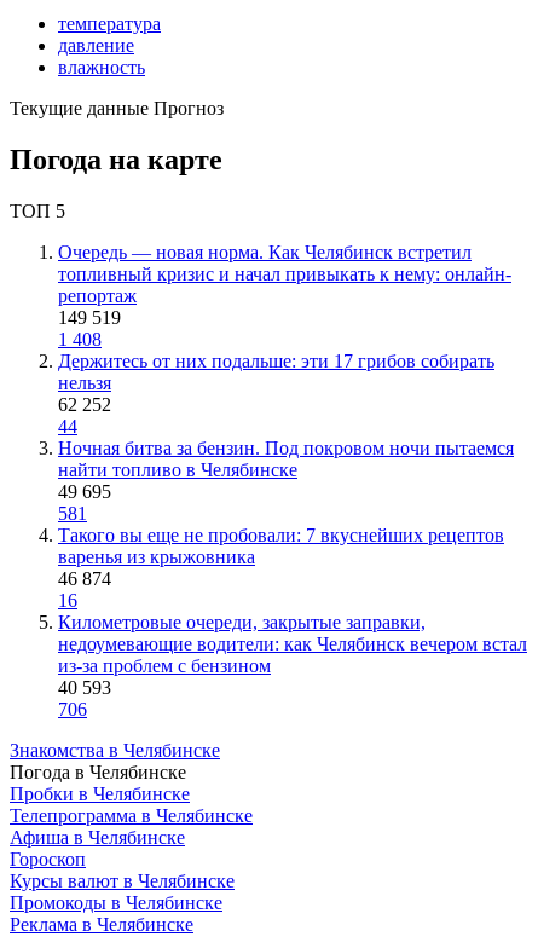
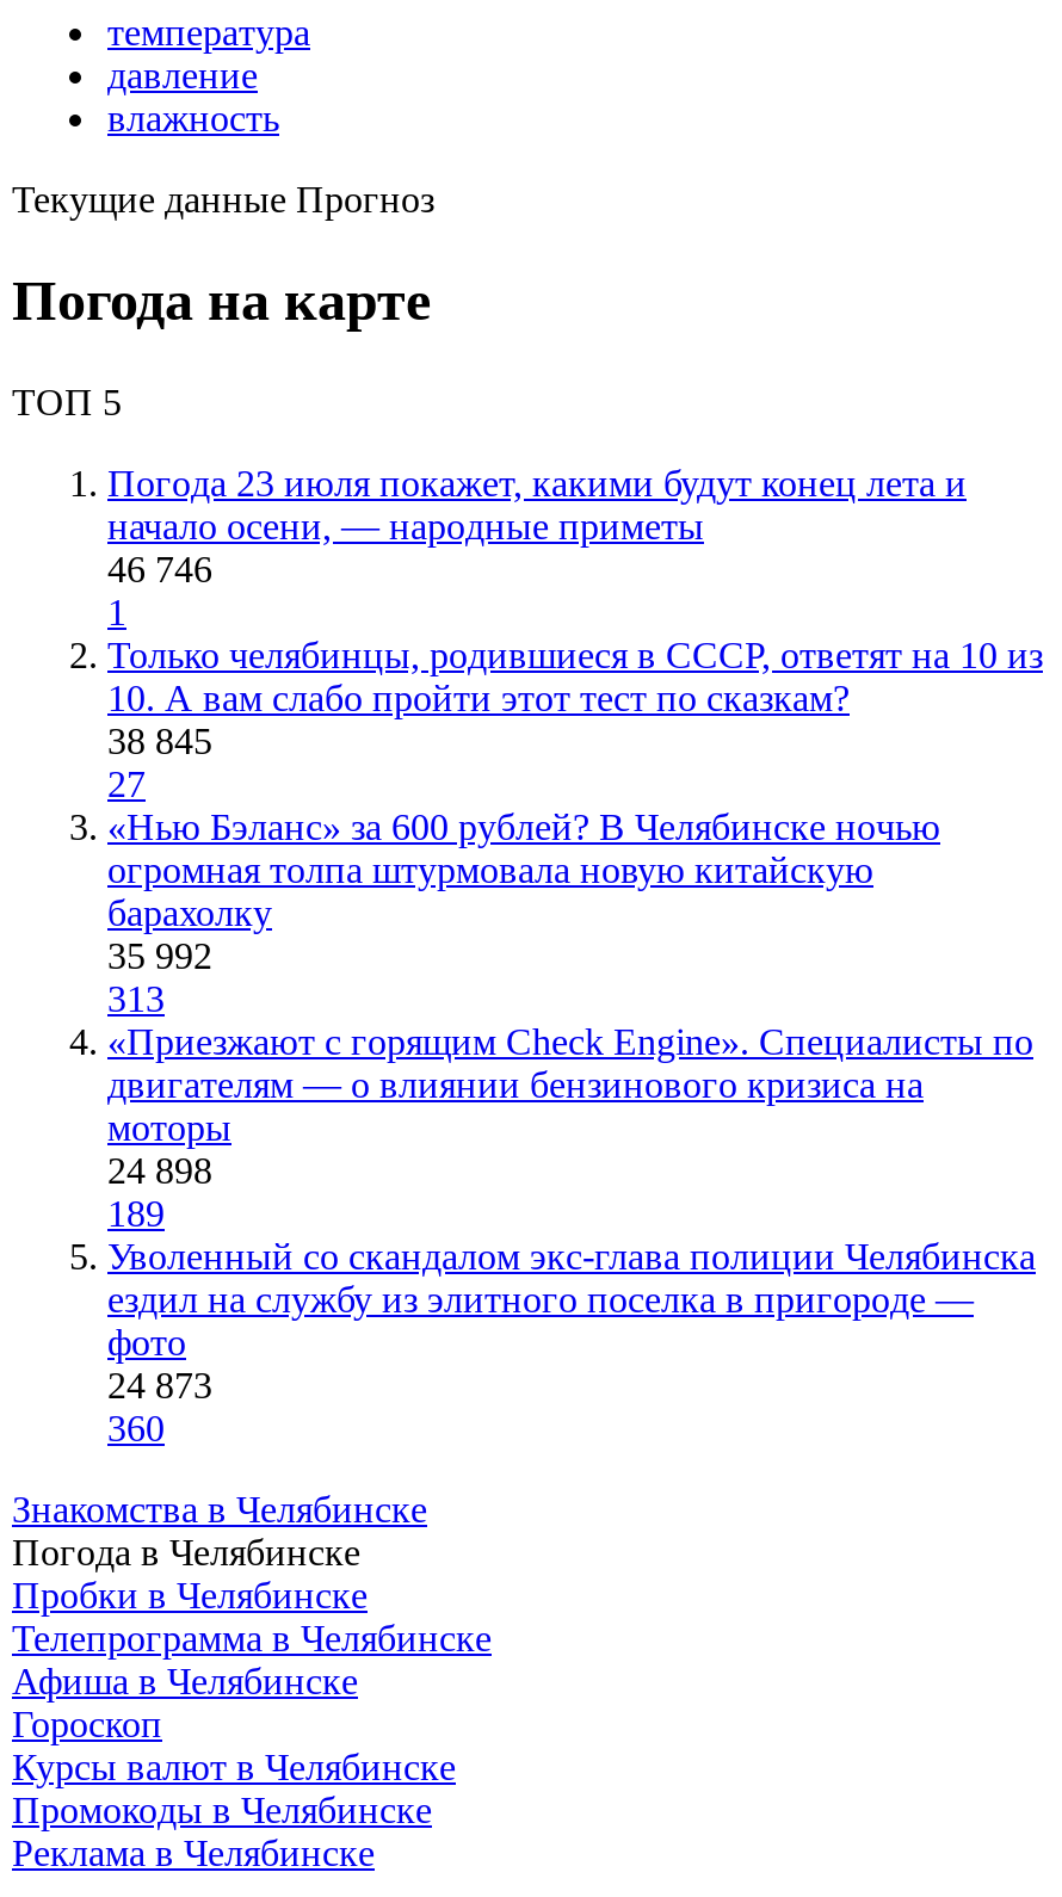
- Очередь — новая норма. Как Челябинск встретил
- топливный кризис и начал привыкать к нему: онлайн-
- репортаж
- 149 519
- 1 408
- Держитесь от них подальше: эти 17 грибов собирать
- нельзя
- 62 252
- 44
- Ночная битва за бензин. Под покровом ночи пытаемся
- найти топливо в Челябинске
- 49 695
- 581
- Такого вы еще не пробовали: 7 вкуснейших рецептов
- варенья из крыжовника
- 46 874
- 16
- Километровые очереди, закрытые заправки,
- недоумевающие водители: как Челябинск вечером встал
- из-за проблем с бензином
- 40 593
- 706
+ Погода 23 июля покажет, какими будут конец лета и
+ начало осени, — народные приметы
+ 46 746
+ 1
+ Только челябинцы, родившиеся в СССР, ответят на 10 из
+ 10. А вам слабо пройти этот тест по сказкам?
+ 38 845
+ 27
+ «Нью Бэланс» за 600 рублей? В Челябинске ночью
+ огромная толпа штурмовала новую китайскую
+ барахолку
+ 35 992
+ 313
+ «Приезжают с горящим Check Engine». Специалисты по
+ двигателям — о влиянии бензинового кризиса на
+ моторы
+ 24 898
+ 189
+ Уволенный со скандалом экс-глава полиции Челябинска
+ ездил на службу из элитного поселка в пригороде —
+ фото
+ 24 873
+ 360
